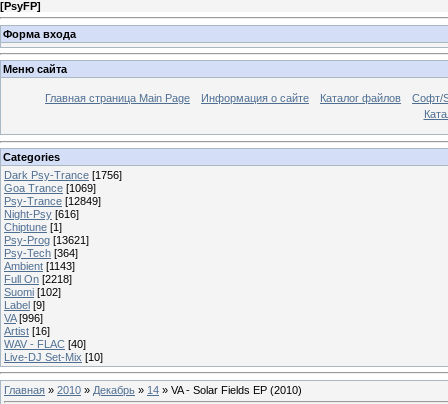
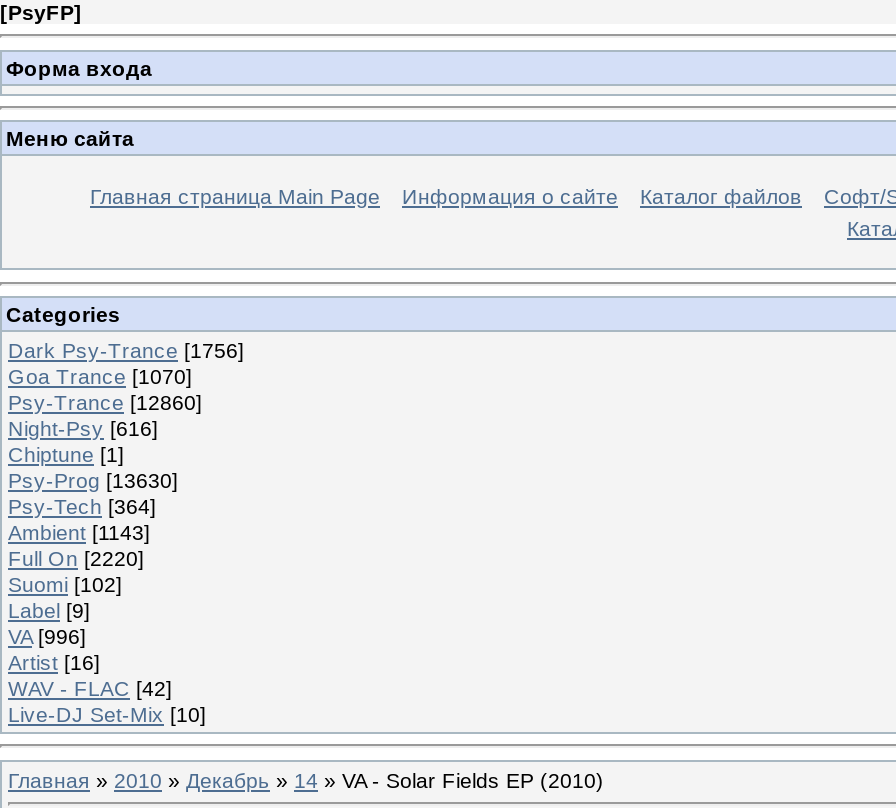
- Goa Trance [1069]
+ Goa Trance [1070]

- Psy-Trance [12849]
+ Psy-Trance [12860]

- Psy-Prog [13621]
+ Psy-Prog [13630]

- Full On [2218]
+ Full On [2220]

- WAV - FLAC [40]
+ WAV - FLAC [42]
